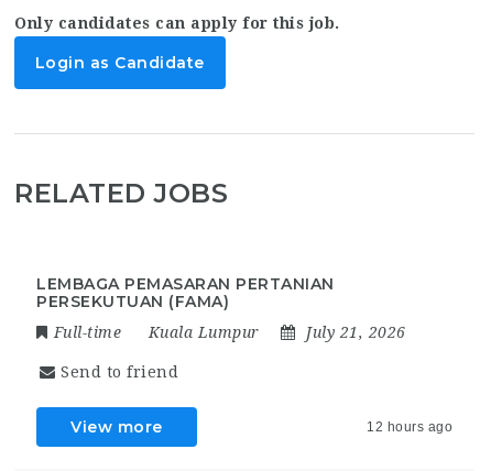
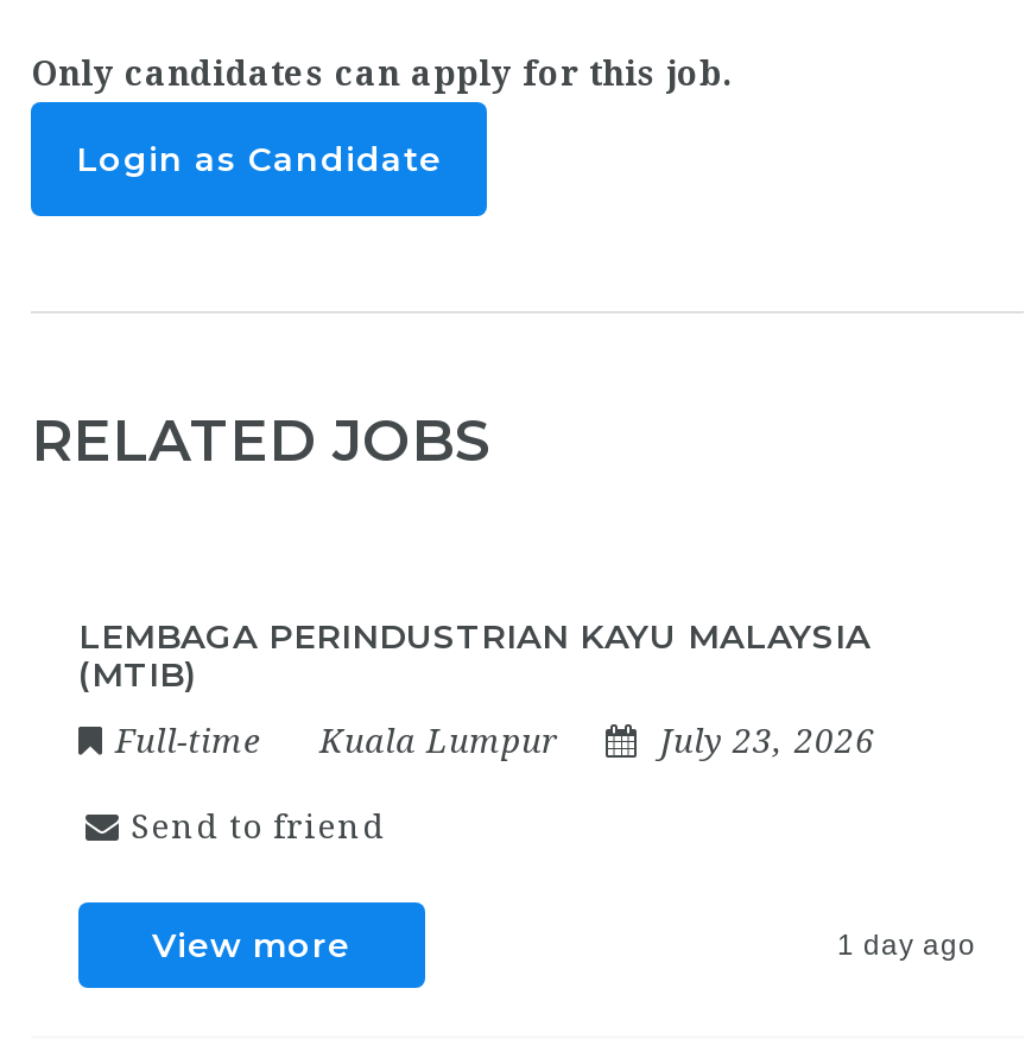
- LEMBAGA PEMASARAN PERTANIAN
- PERSEKUTUAN (FAMA)
+ LEMBAGA PERINDUSTRIAN KAYU MALAYSIA
+ (MTIB)

- July 21, 2026
+ July 23, 2026

- 12 hours ago
+ 1 day ago
